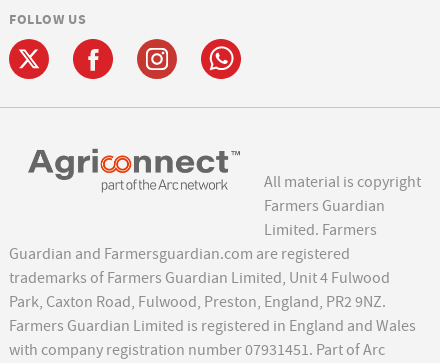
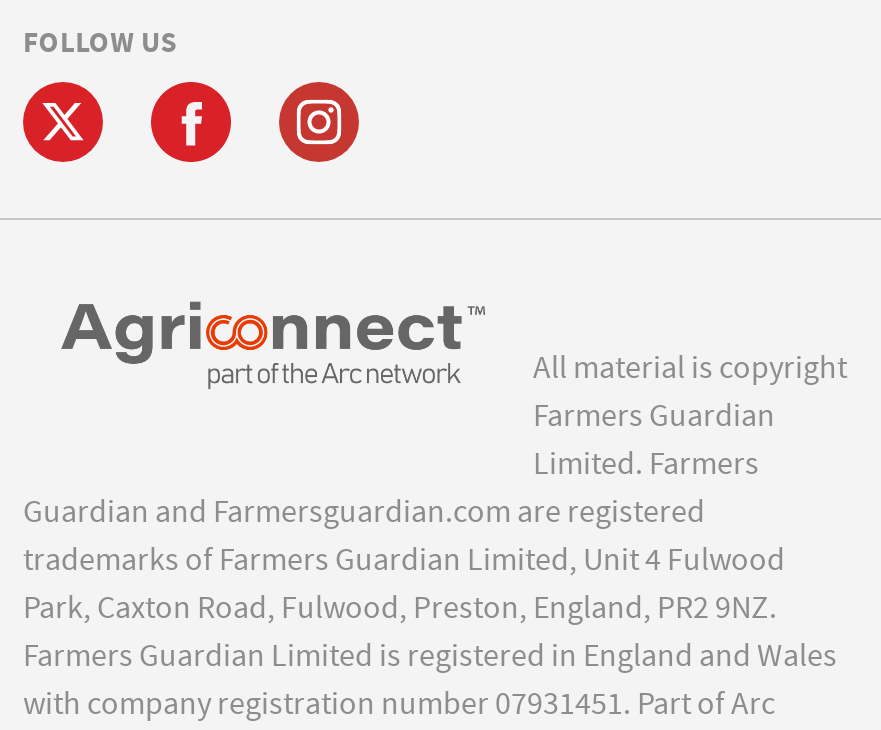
- [image]
